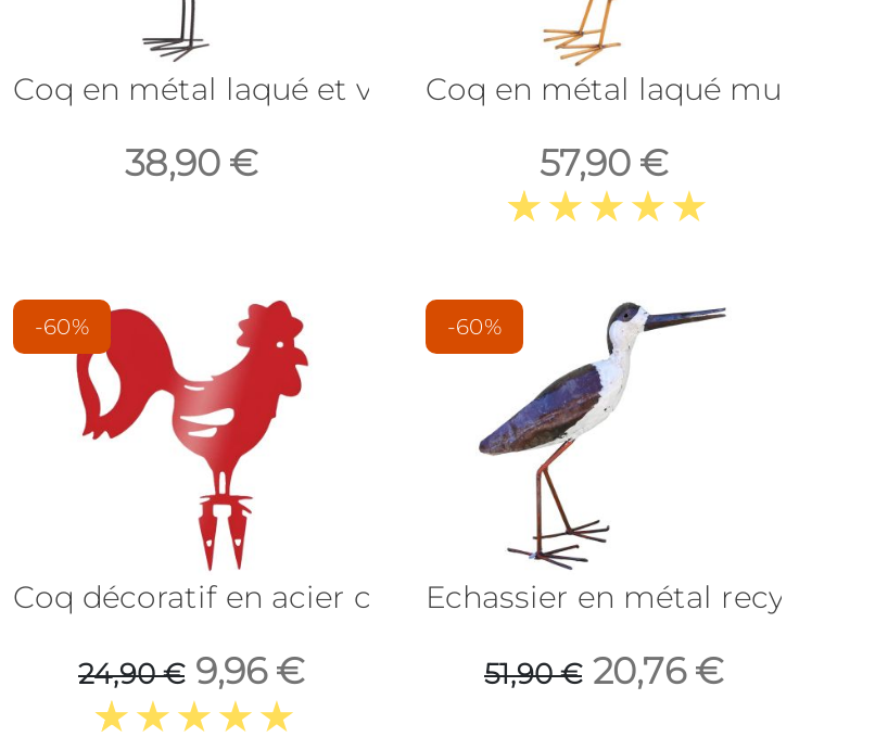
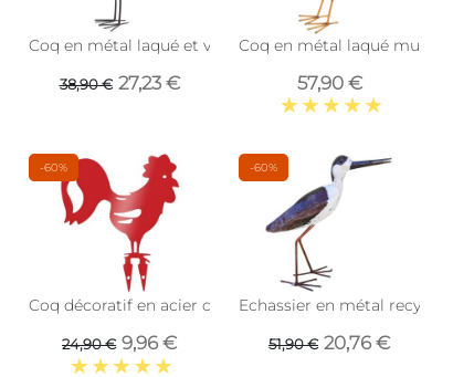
- 38,90 €
+ 38,90 € 27,23 €
